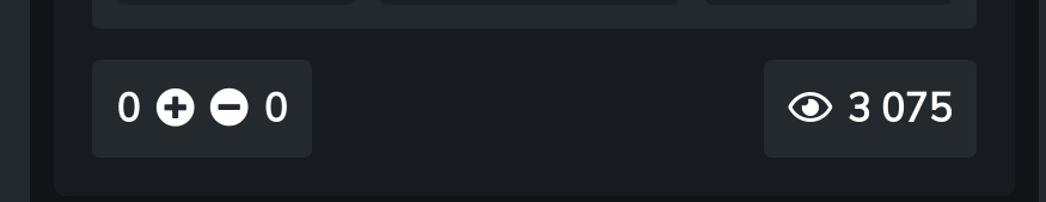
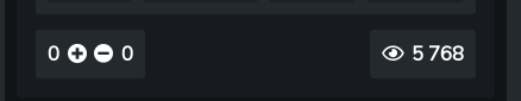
- 3 075
+ 5 768
